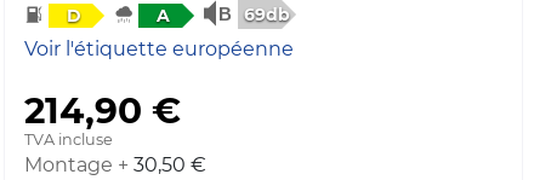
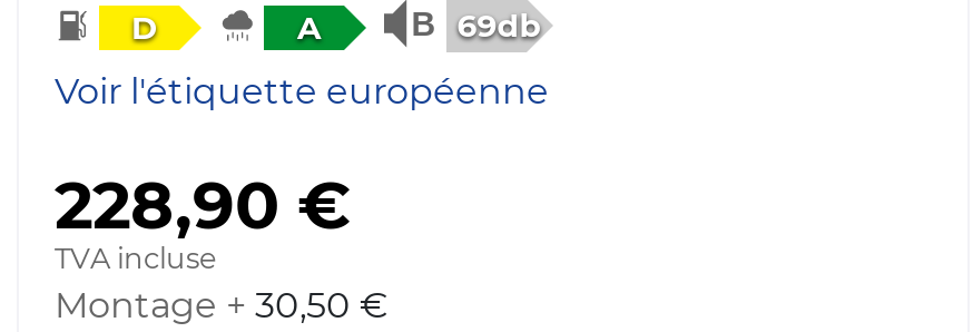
- 214,90 €
+ 228,90 €
